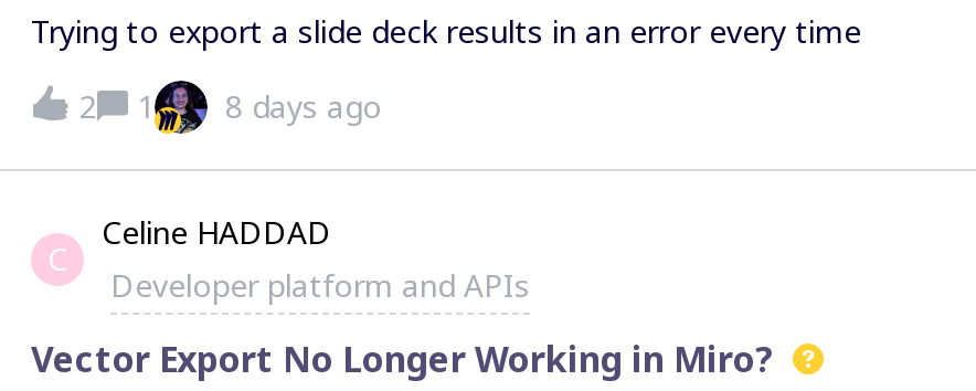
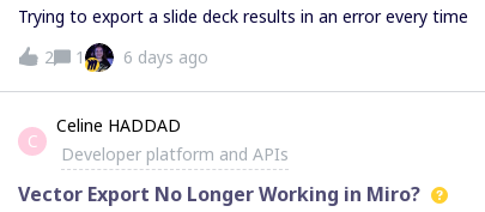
- 2 1 8 days ago
+ 2 1 6 days ago
